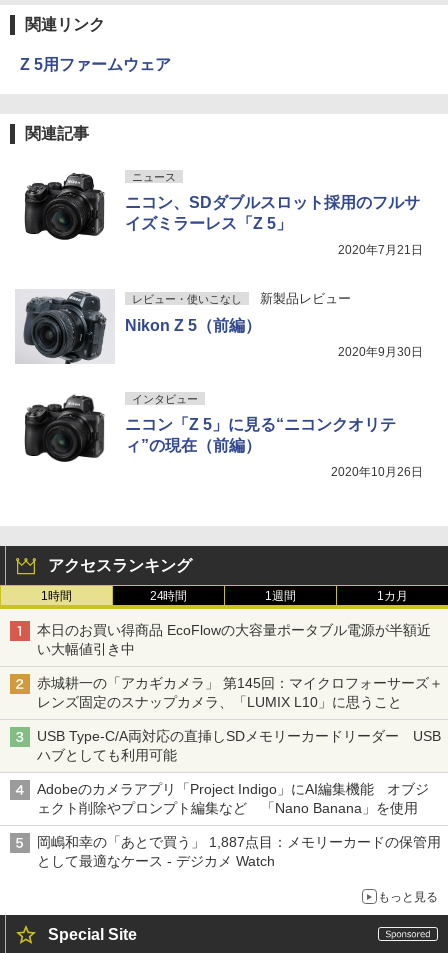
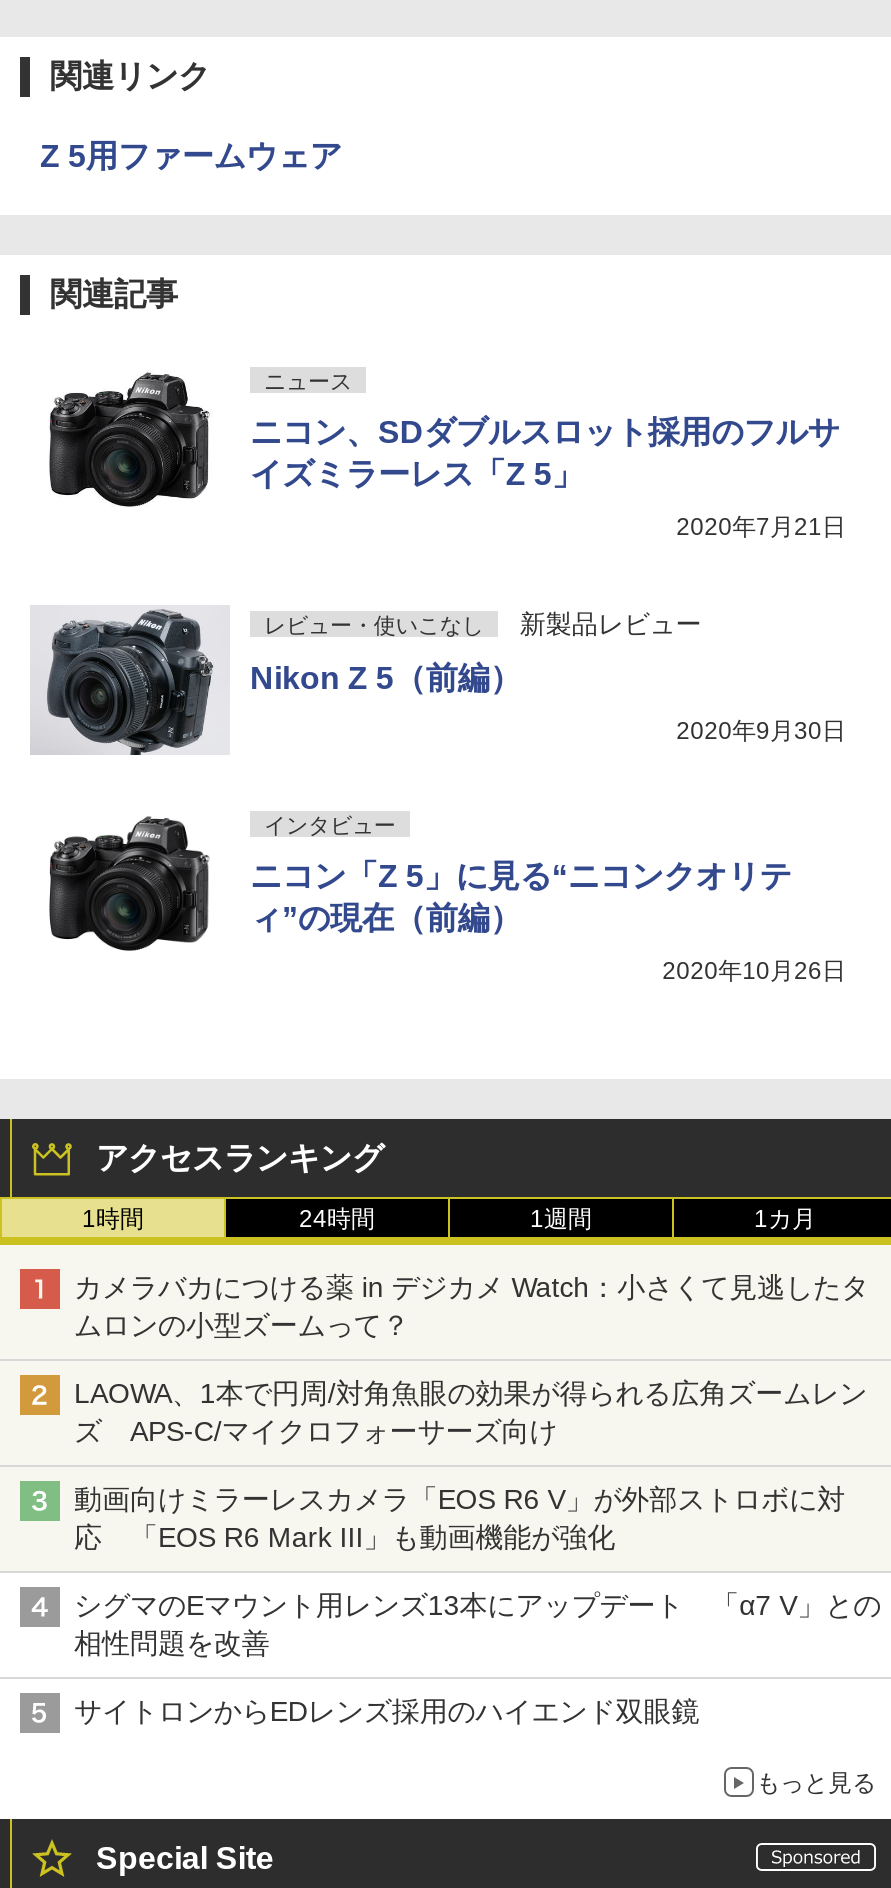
- 本日のお買い得商品 EcoFlowの大容量ポータブル電源が半額近
- い大幅値引き中
+ カメラバカにつける薬 in デジカメ Watch：小さくて見逃したタ
+ ムロンの小型ズームって？

- 赤城耕一の「アカギカメラ」 第145回：マイクロフォーサーズ＋
- レンズ固定のスナップカメラ、「LUMIX L10」に思うこと
+ LAOWA、1本で円周/対角魚眼の効果が得られる広角ズームレン
+ ズ APS-C/マイクロフォーサーズ向け

- USB Type-C/A両対応の直挿しSDメモリーカードリーダー USB
- ハブとしても利用可能
+ 動画向けミラーレスカメラ「EOS R6 V」が外部ストロボに対
+ 応 「EOS R6 Mark III」も動画機能が強化

- Adobeのカメラアプリ「Project Indigo」にAI編集機能 オブジ
- ェクト削除やプロンプト編集など 「Nano Banana」を使用
+ シグマのEマウント用レンズ13本にアップデート 「α7 V」との
+ 相性問題を改善

- 岡嶋和幸の「あとで買う」 1,887点目：メモリーカードの保管用
- として最適なケース - デジカメ Watch
+ サイトロンからEDレンズ採用のハイエンド双眼鏡
